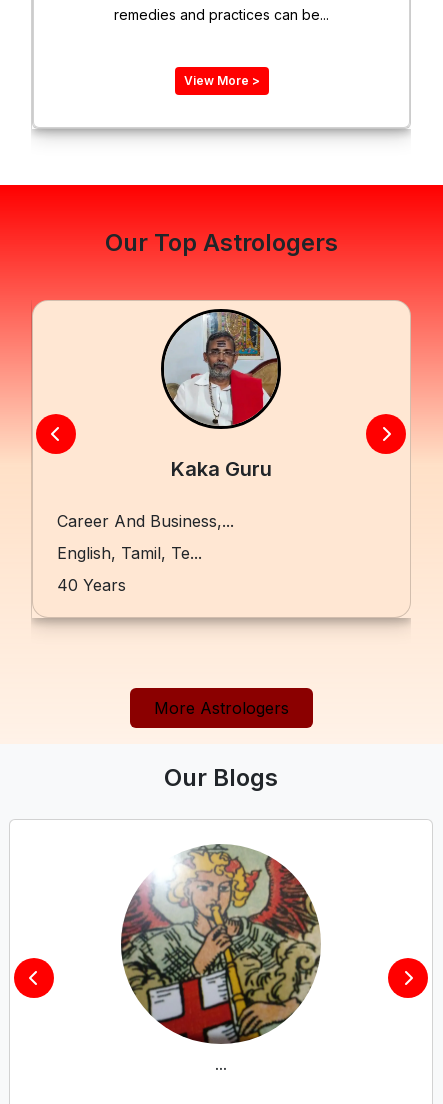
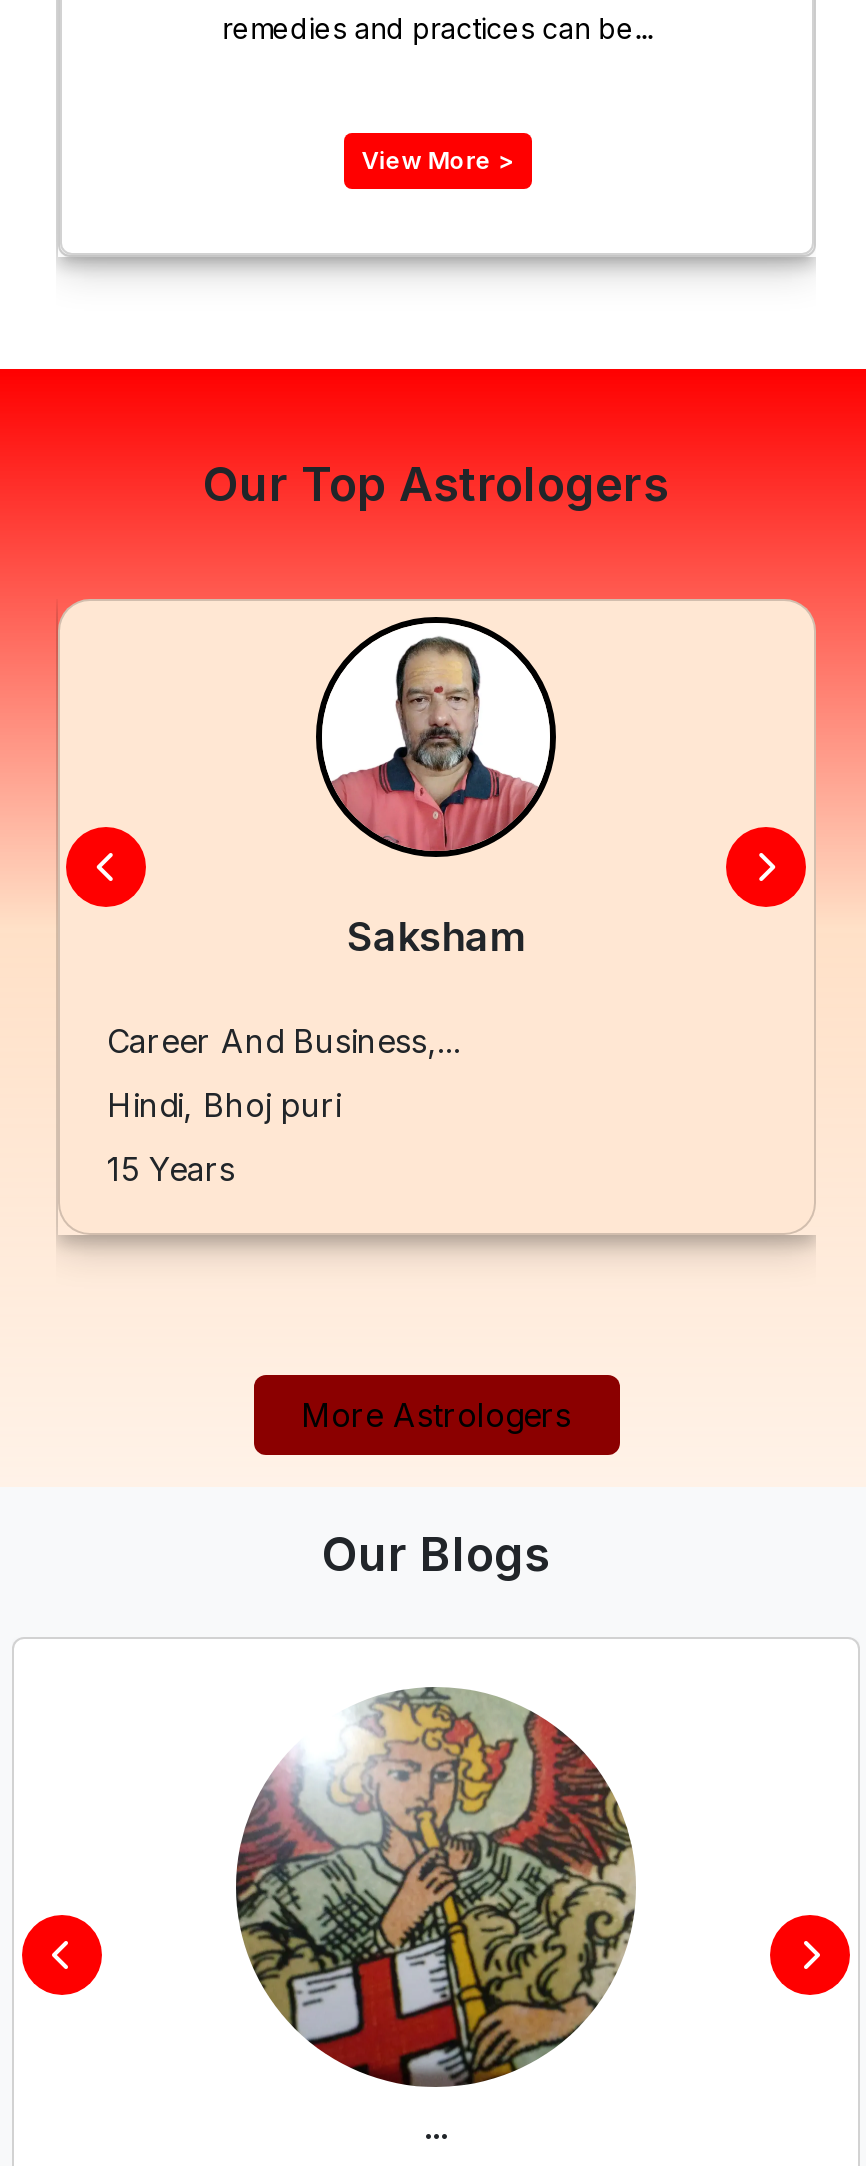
- [image]
- Kaka Guru
+ [image]
+ Saksham

- English, Tamil, Te...
+ Hindi, Bhoj puri

- 40 Years
+ 15 Years
